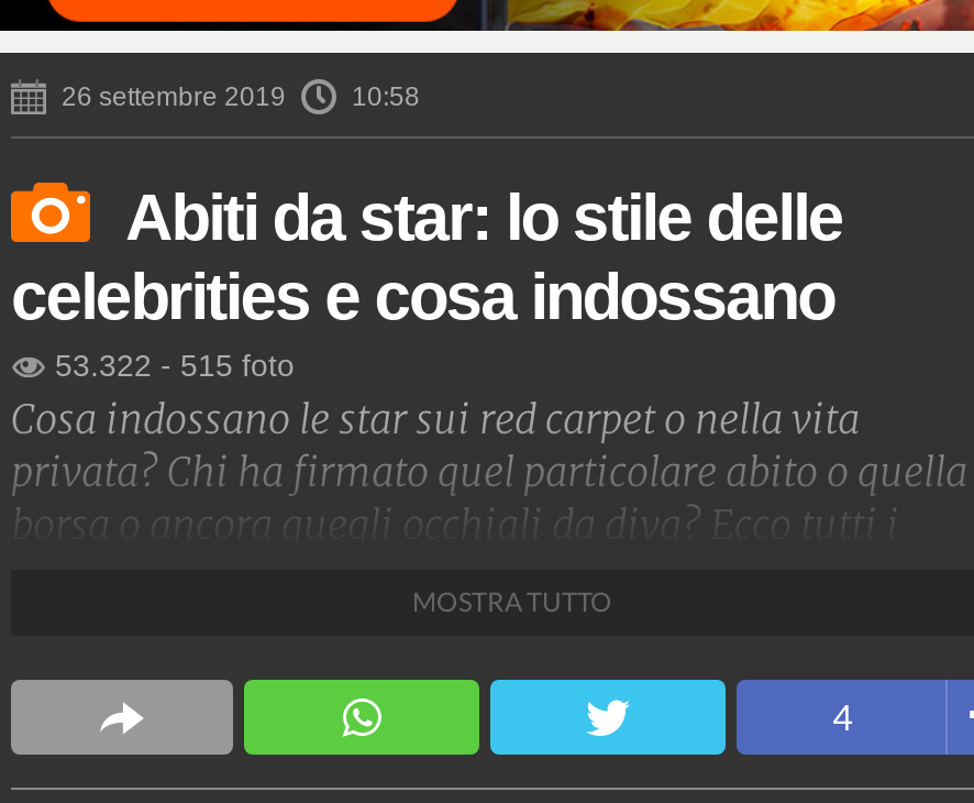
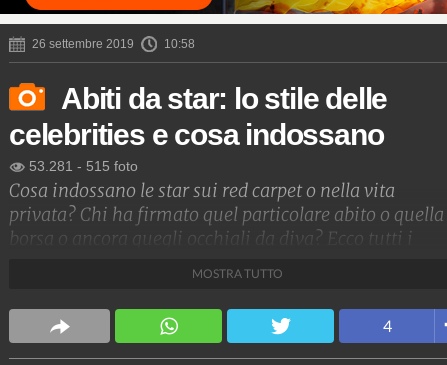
- 53.322 - 515 foto
+ 53.281 - 515 foto
